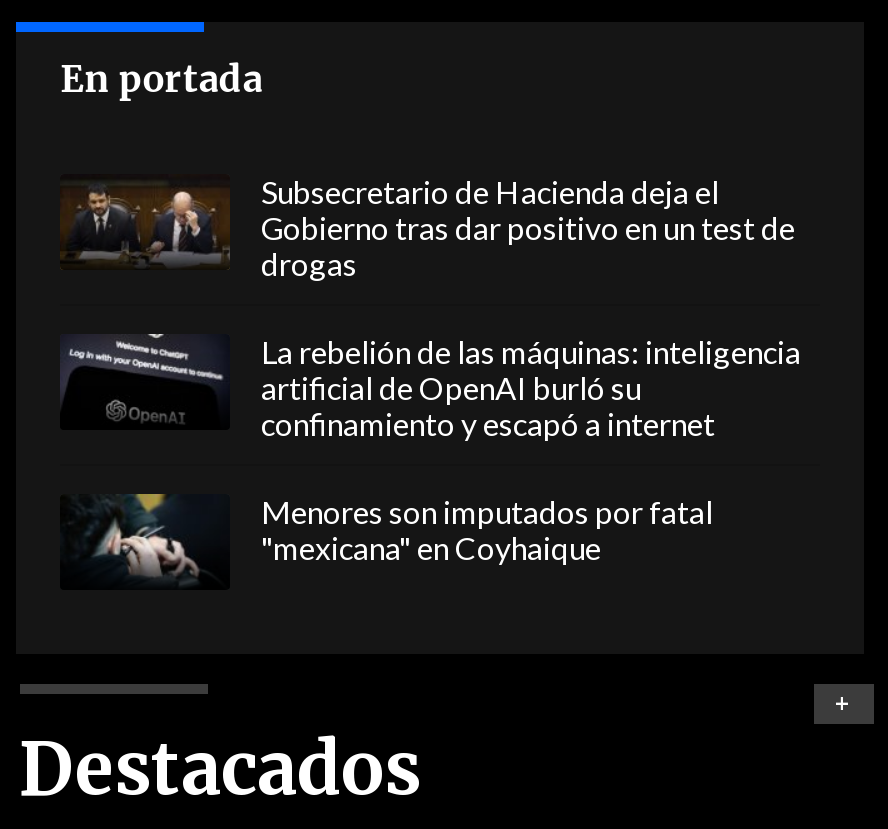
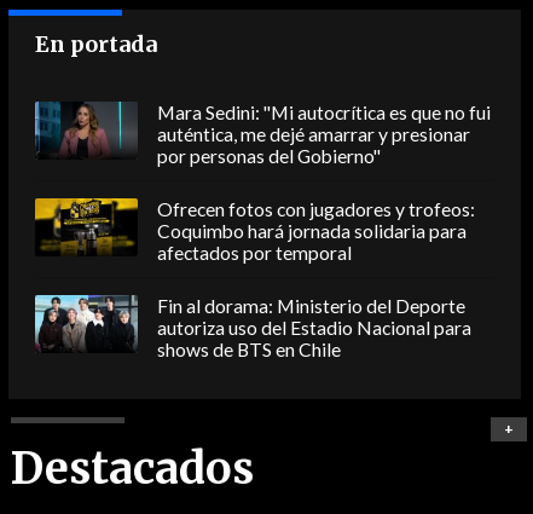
- [image]
- Subsecretario de Hacienda deja el
- Gobierno tras dar positivo en un test de
- drogas
+ [image]
+ Mara Sedini: "Mi autocrítica es que no fui
+ auténtica, me dejé amarrar y presionar
+ por personas del Gobierno"

- [image]
- La rebelión de las máquinas: inteligencia
- artificial de OpenAI burló su
- confinamiento y escapó a internet
+ [image]
+ Ofrecen fotos con jugadores y trofeos:
+ Coquimbo hará jornada solidaria para
+ afectados por temporal

- [image]
- Menores son imputados por fatal
- "mexicana" en Coyhaique
+ [image]
+ Fin al dorama: Ministerio del Deporte
+ autoriza uso del Estadio Nacional para
+ shows de BTS en Chile
